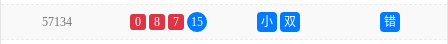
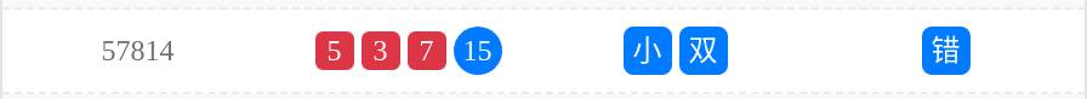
- 57134
- 0
- 8
+ 57814
+ 5
+ 3
